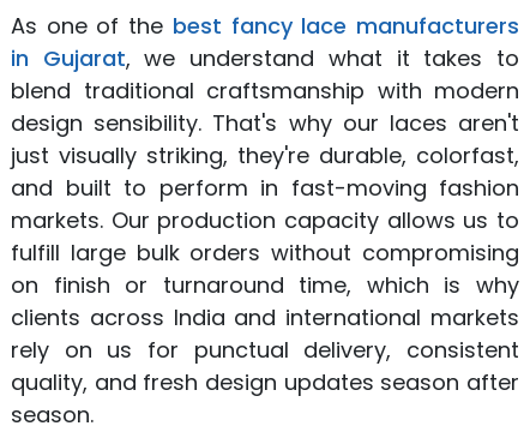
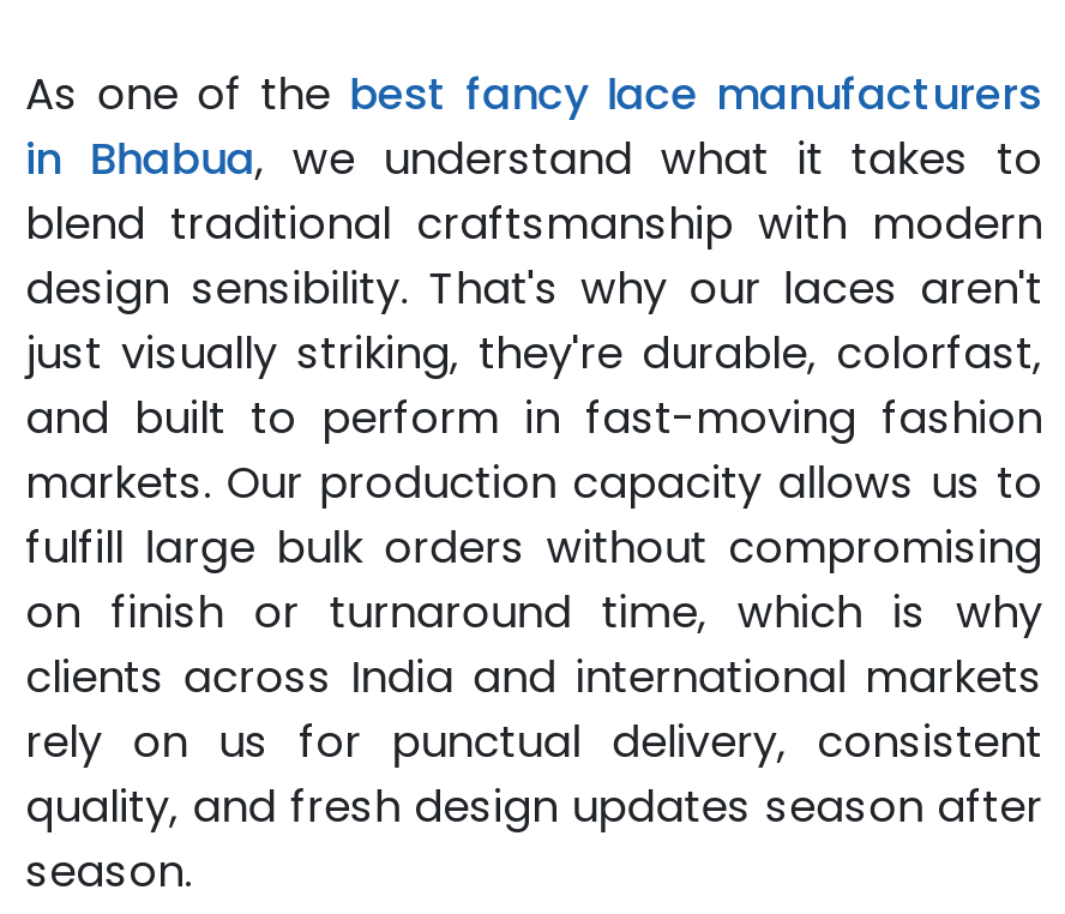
- in Gujarat, we understand what it takes to
+ in Bhabua, we understand what it takes to
